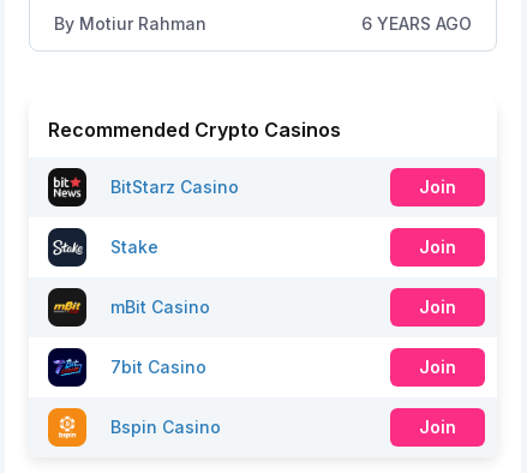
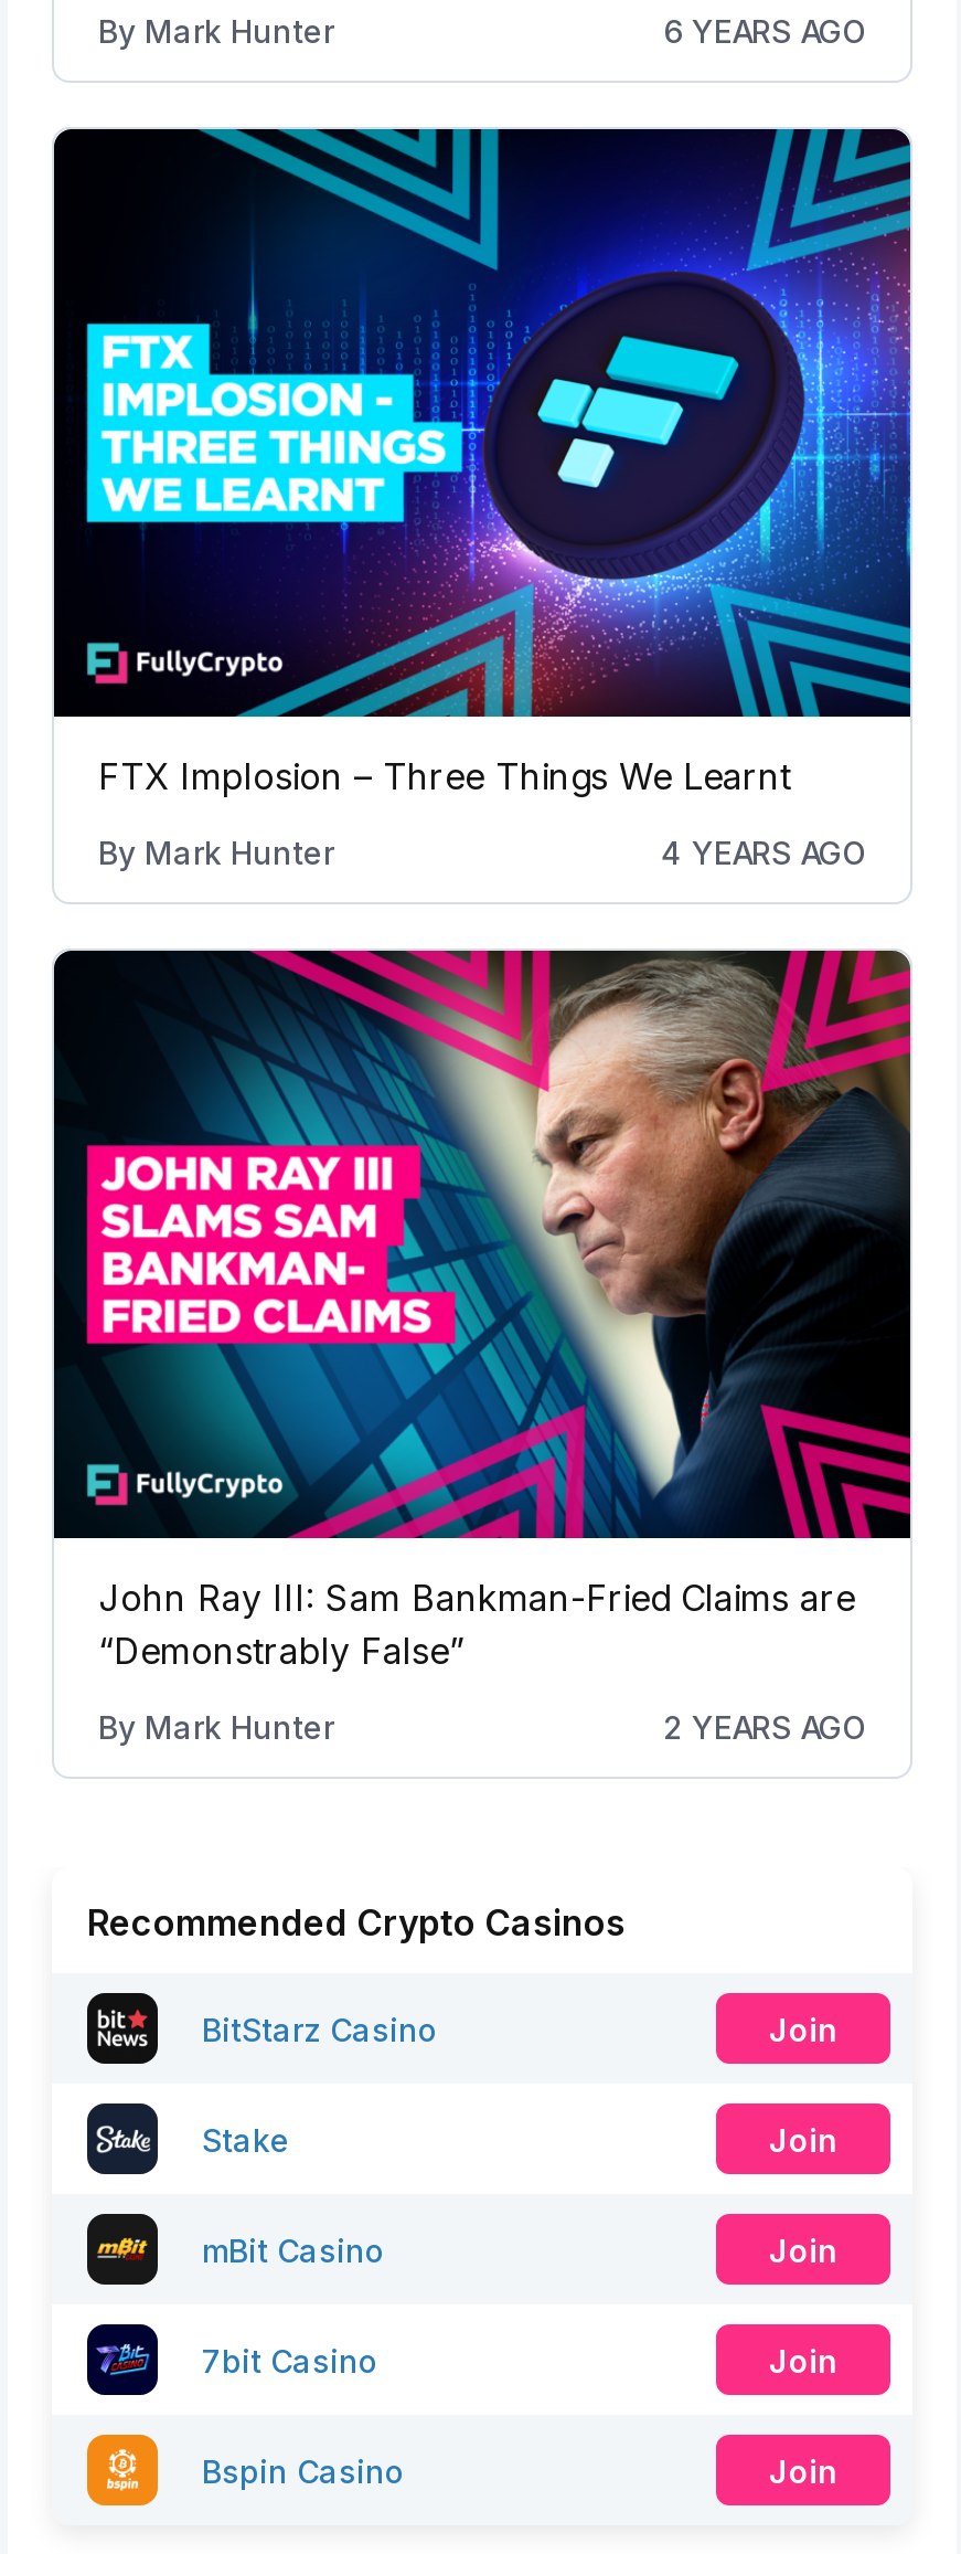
- By Motiur Rahman
+ By Mark Hunter

+ [image]
+ FTX Implosion – Three Things We Learnt
+ By Mark Hunter
+ 4 YEARS AGO

+ [image]
+ John Ray III: Sam Bankman-Fried Claims are
+ “Demonstrably False”
+ By Mark Hunter
+ 2 YEARS AGO
